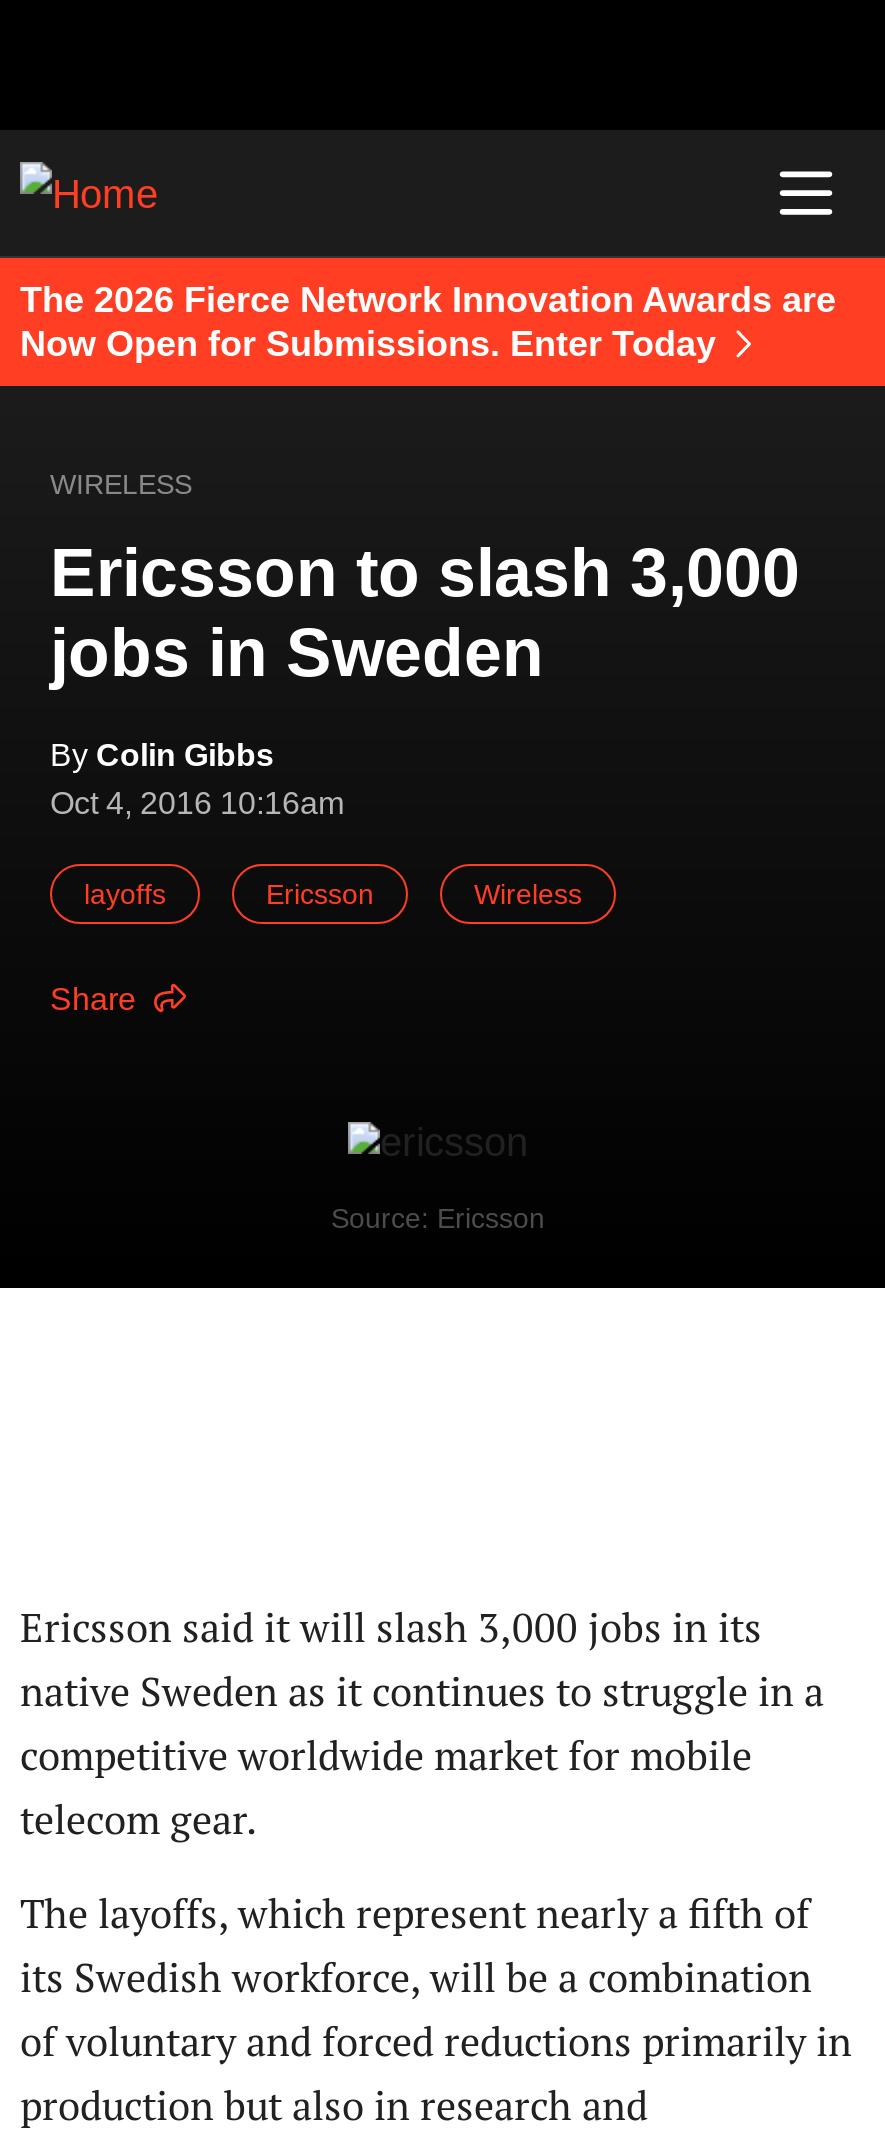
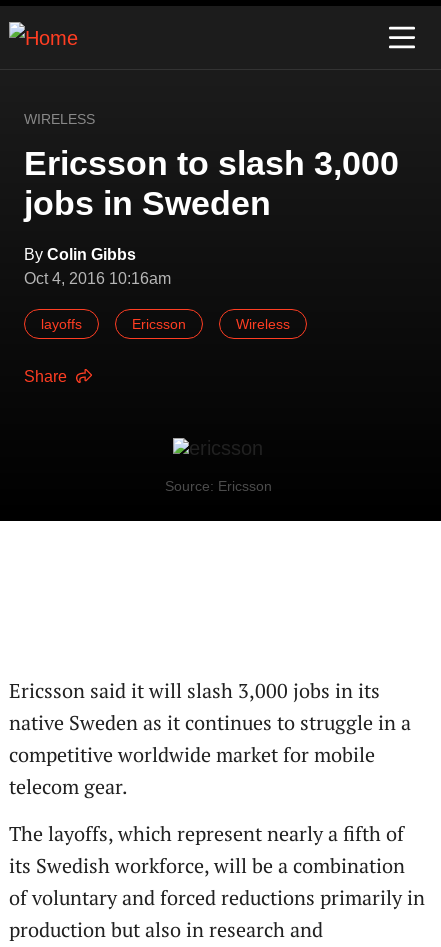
- The 2026 Fierce Network Innovation Awards are
- Now Open for Submissions. Enter Today
